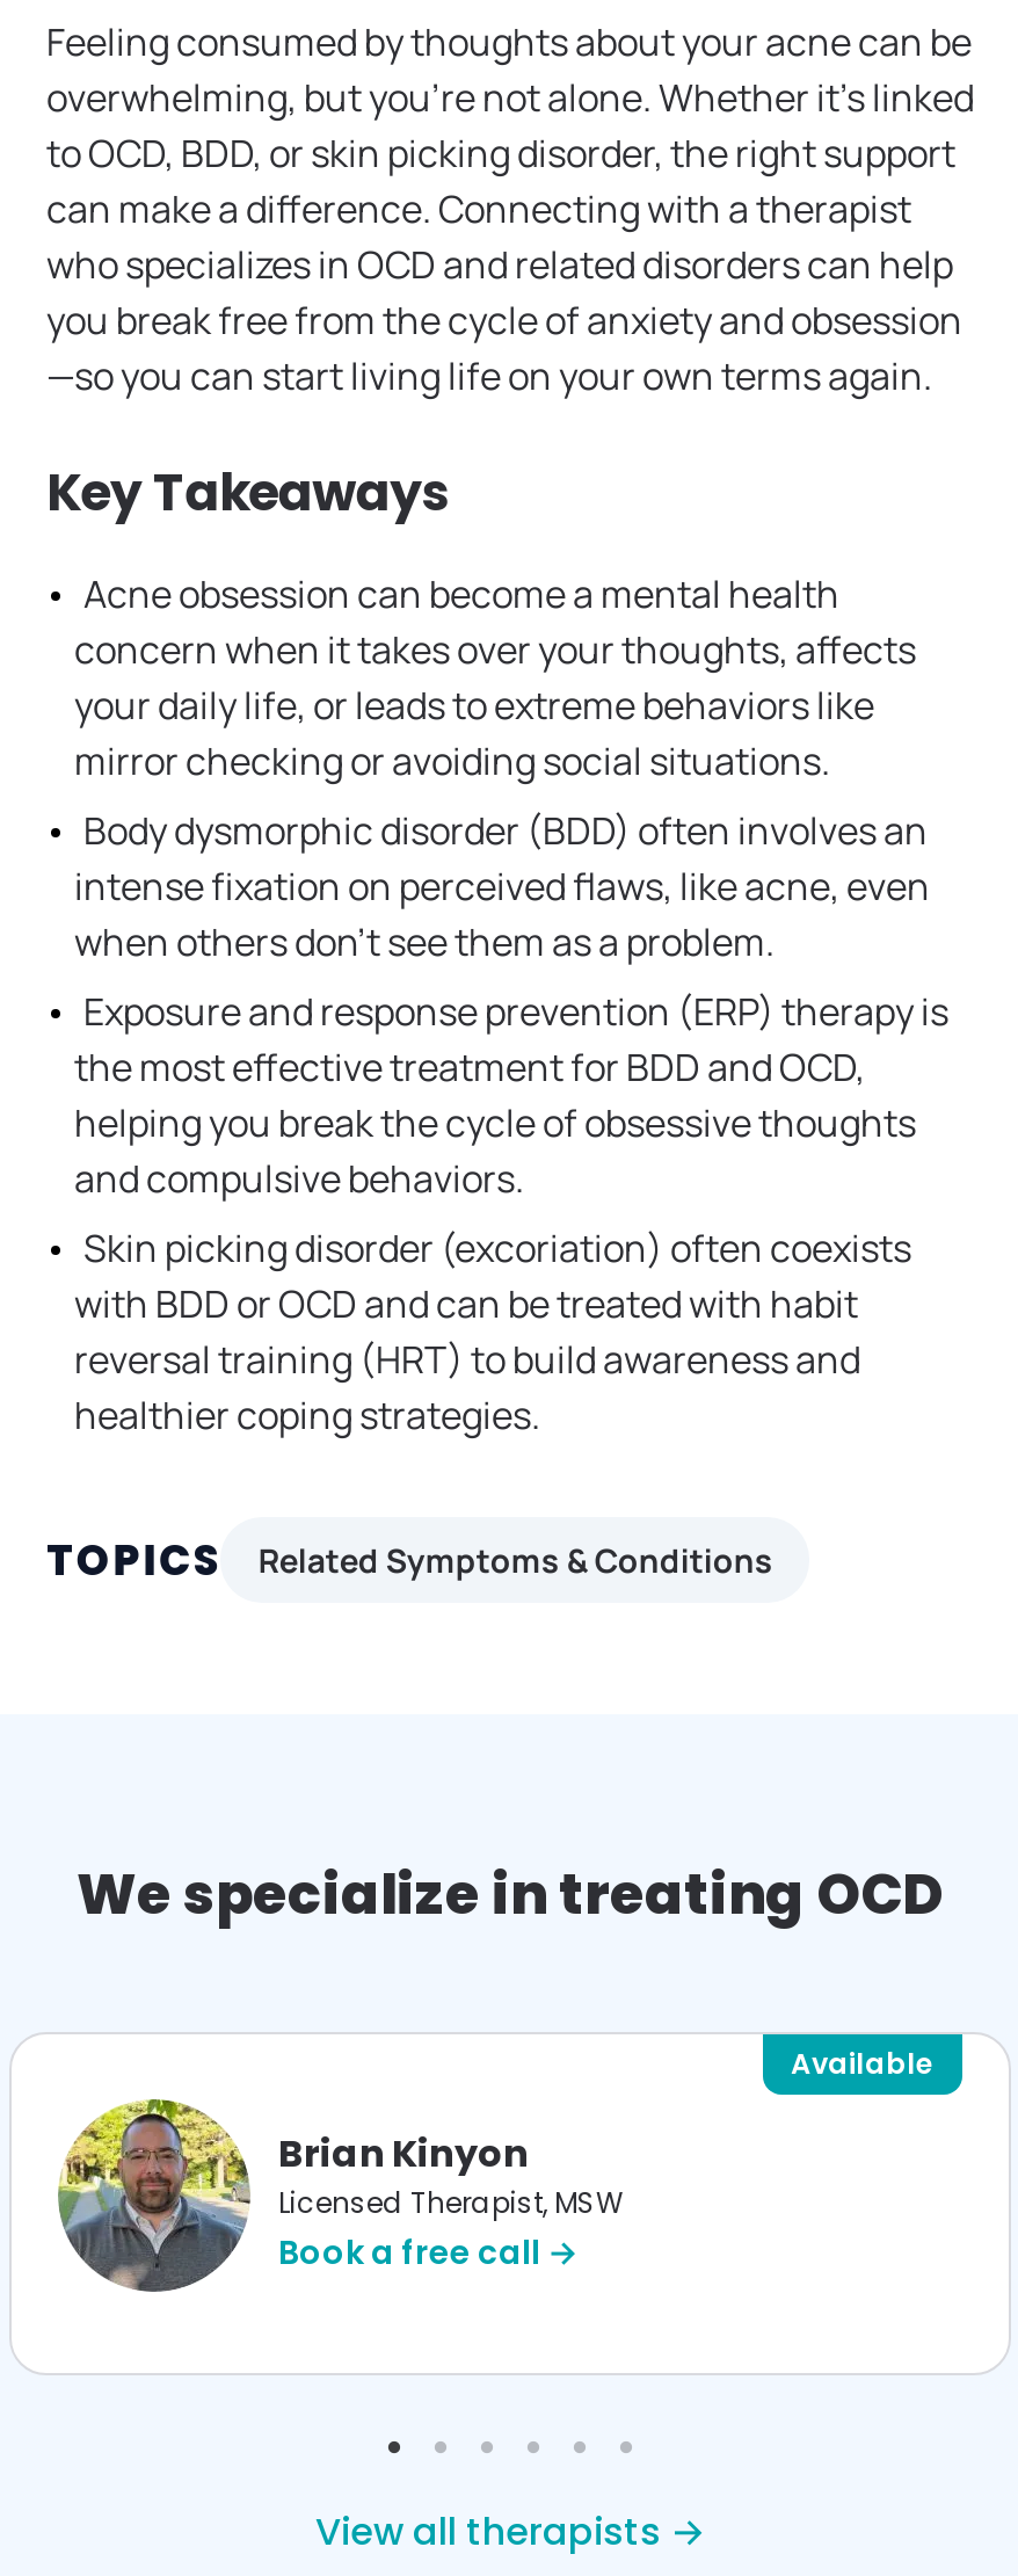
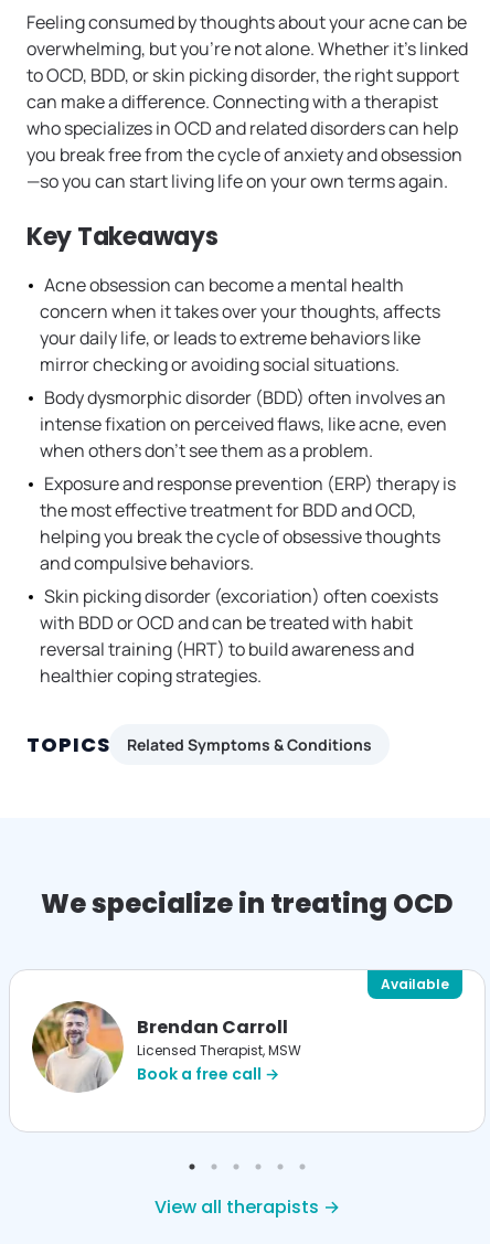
- [image]
- Brian Kinyon
+ [image]
+ Brendan Carroll
